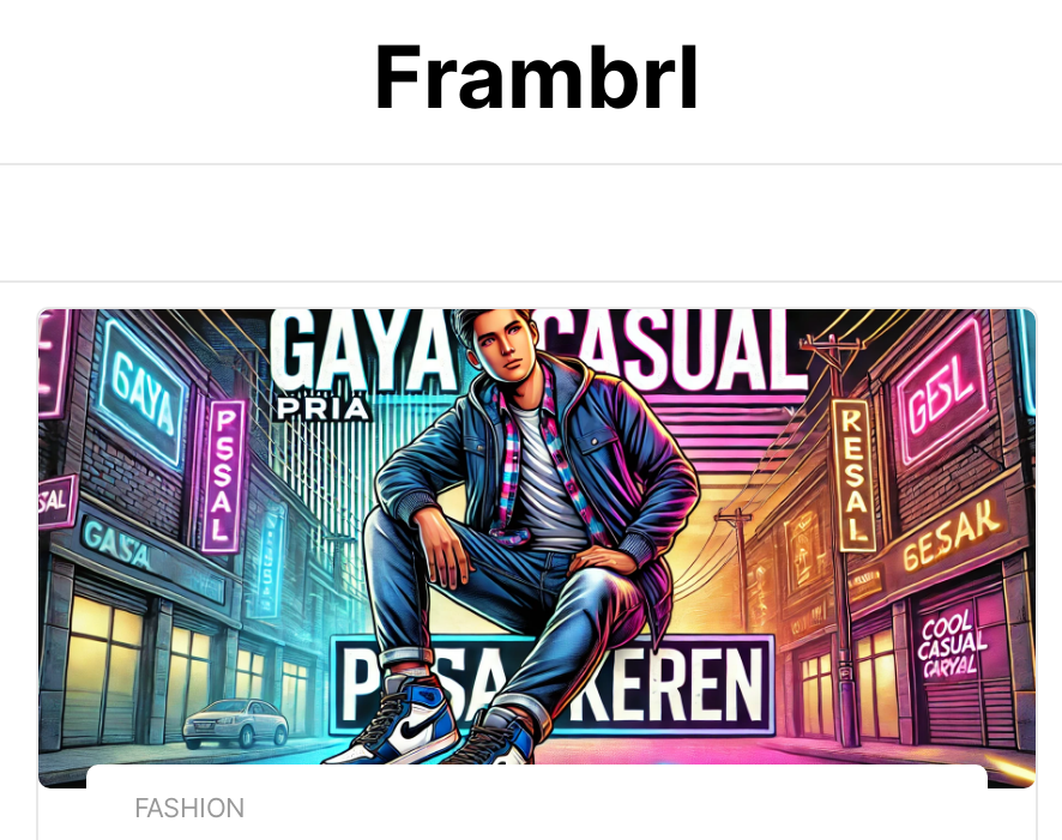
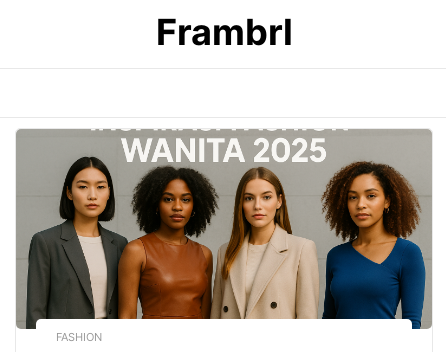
- [image]
+ [image]
